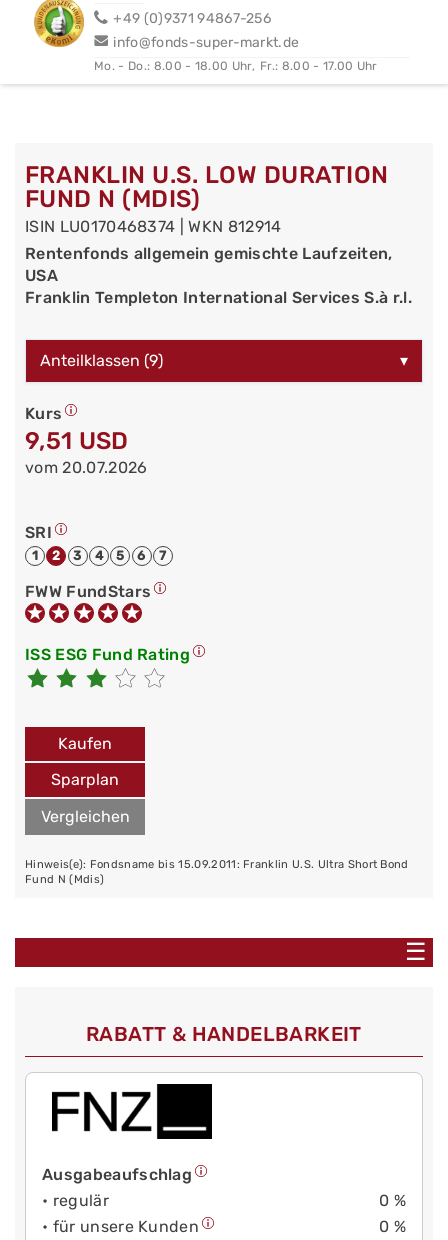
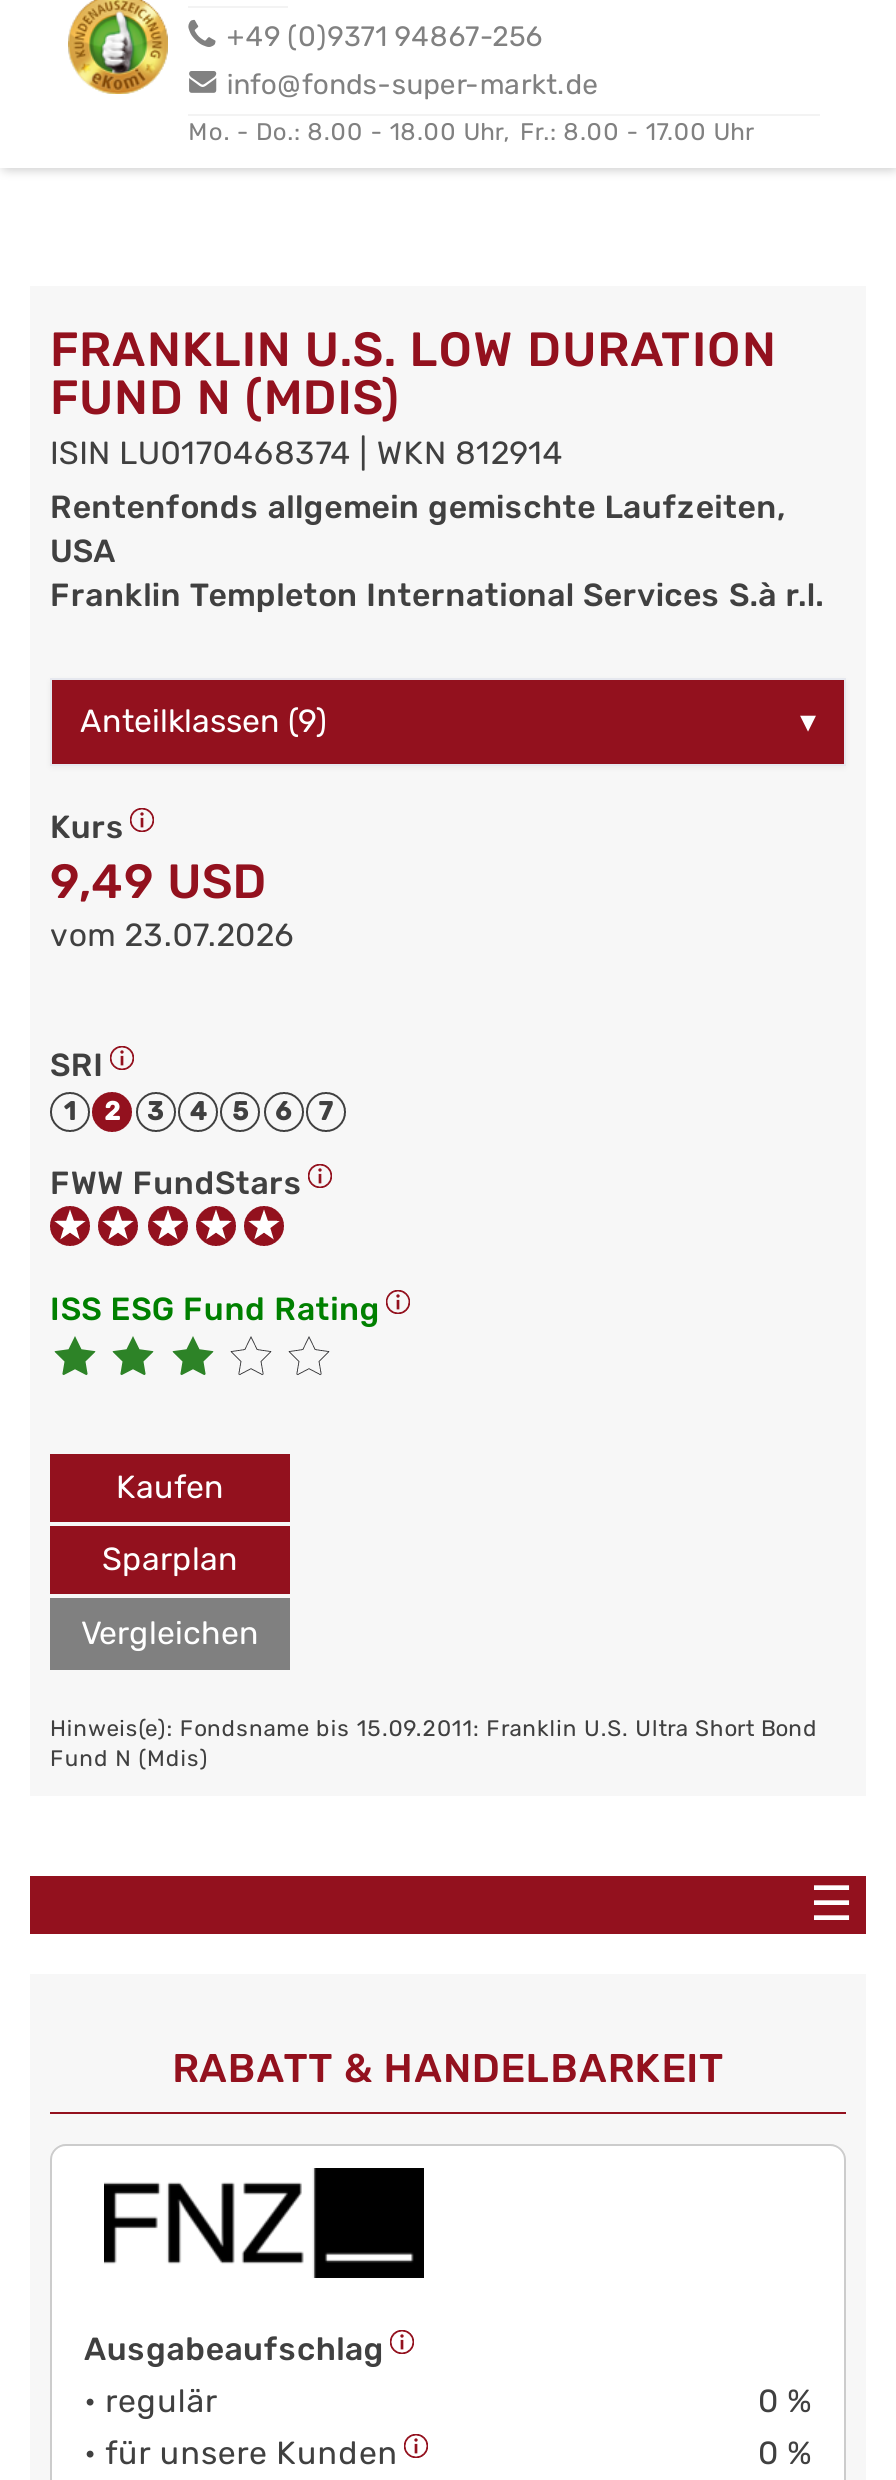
- 9,51 USD
+ 9,49 USD

- vom 20.07.2026
+ vom 23.07.2026
